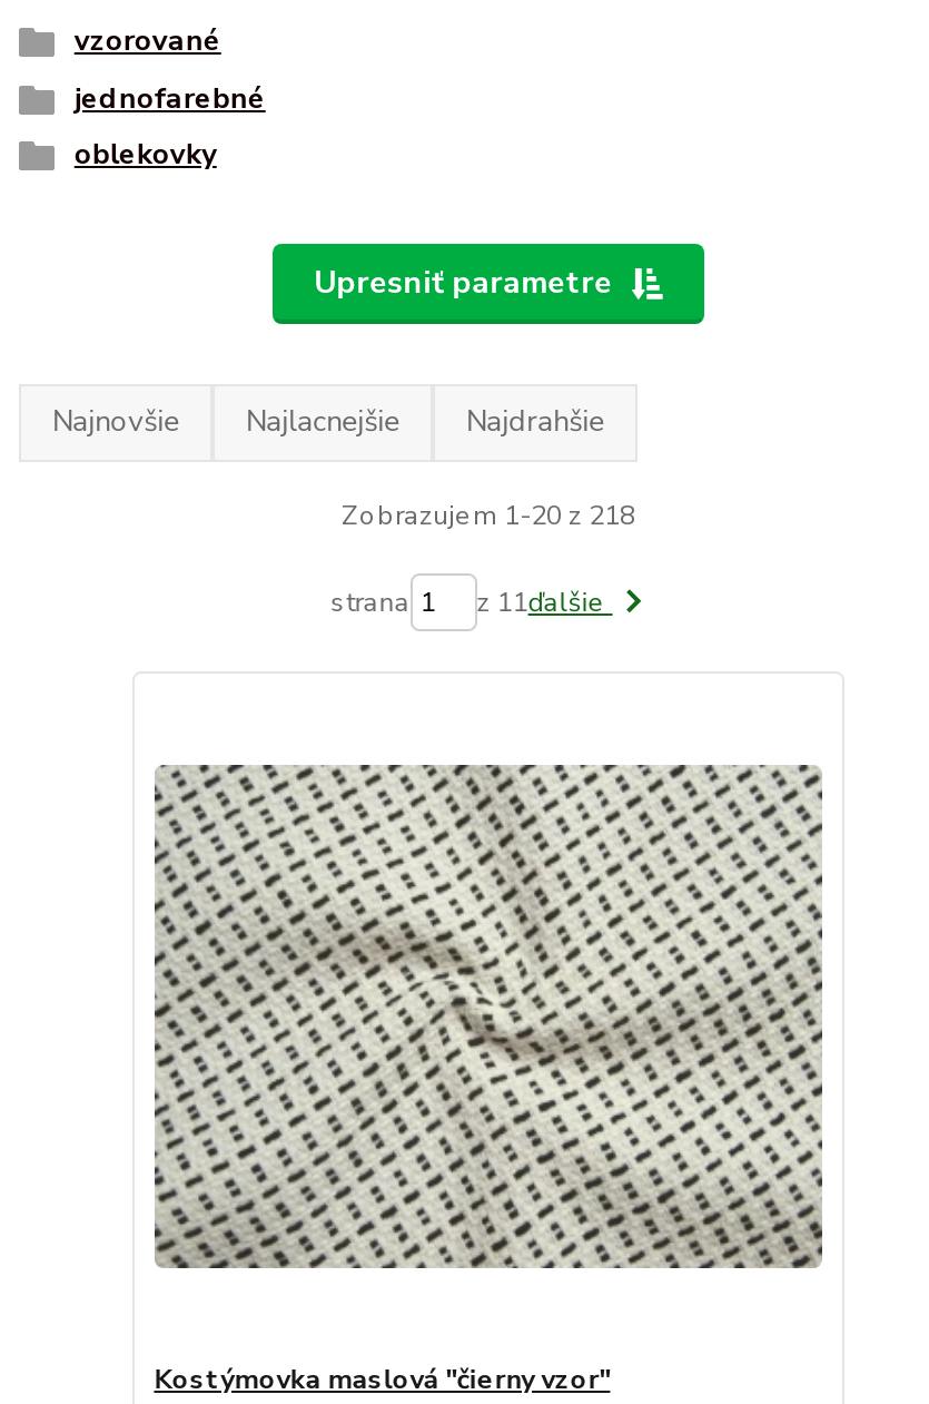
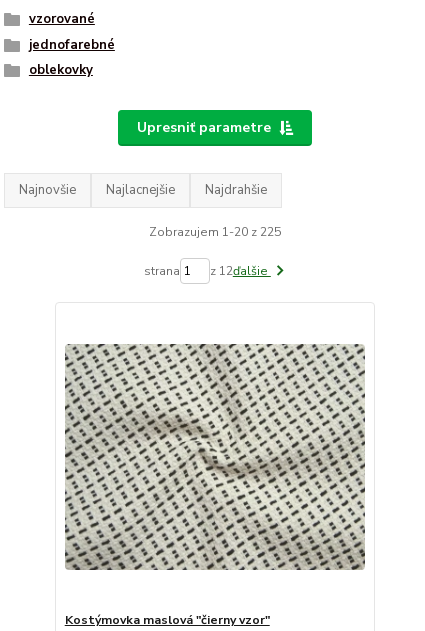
- Zobrazujem 1-20 z 218
+ Zobrazujem 1-20 z 225

- strana z 11ďalšie
+ strana z 12ďalšie
